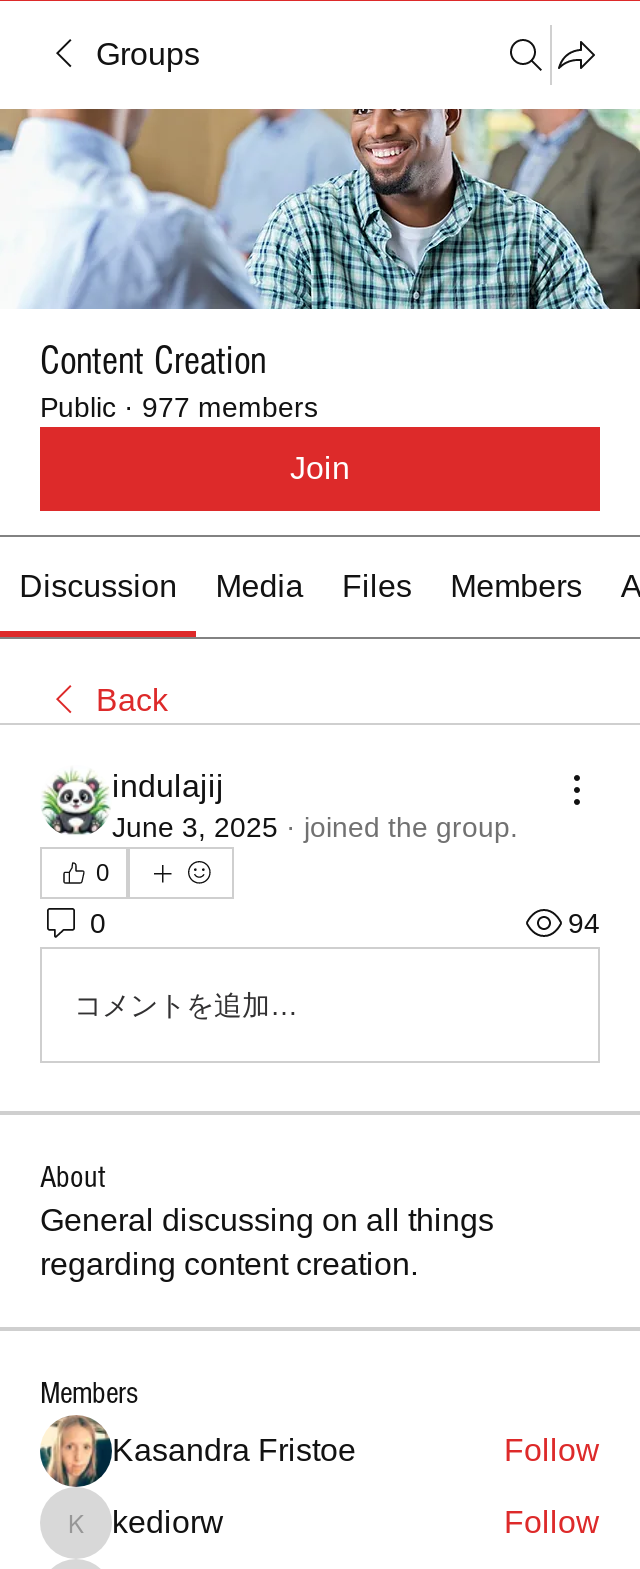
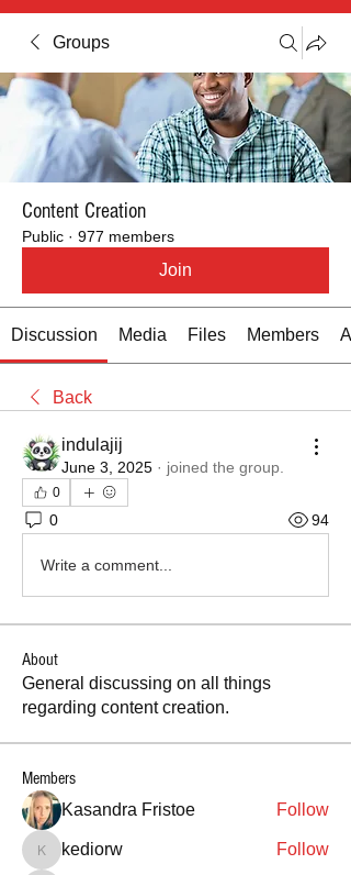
- コメントを追加…
+ Write a comment...
